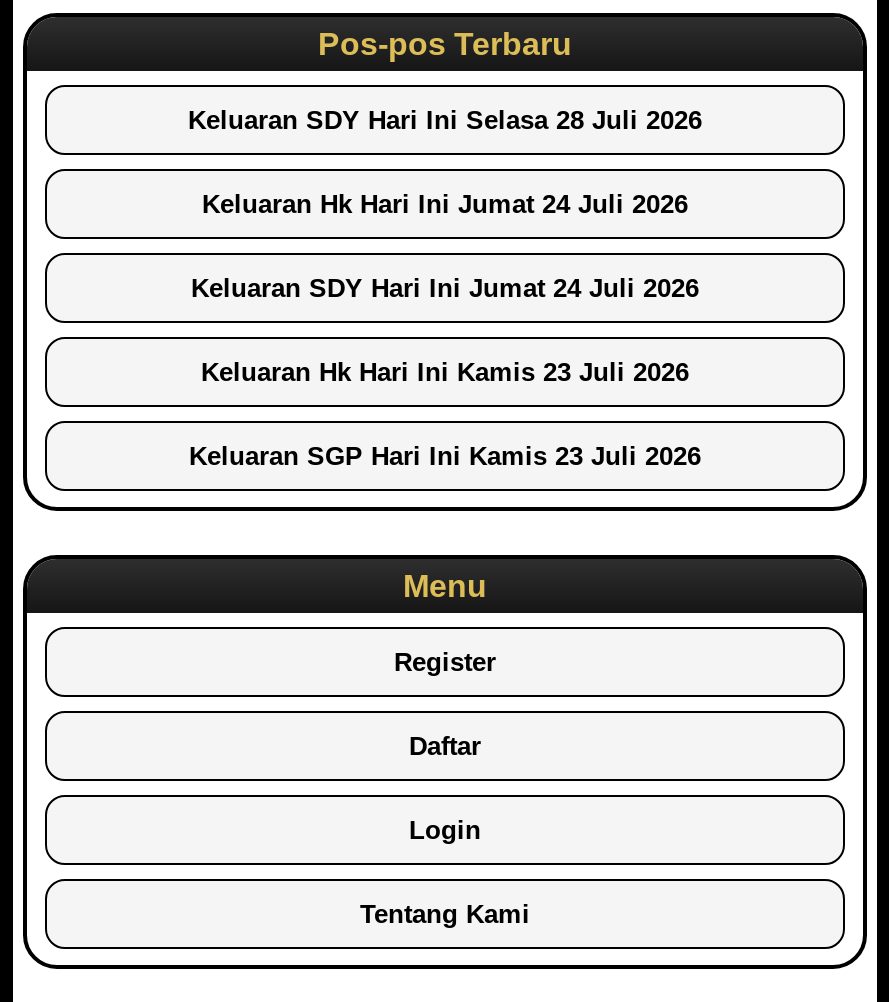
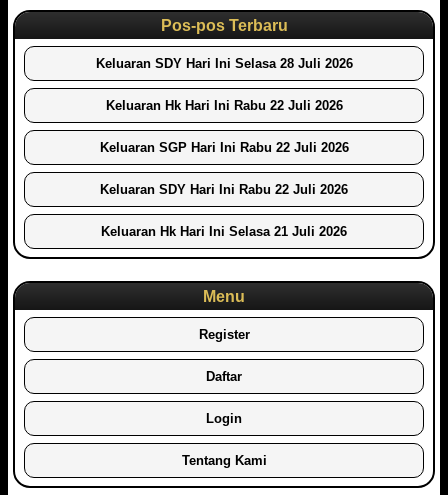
- Keluaran Hk Hari Ini Jumat 24 Juli 2026
+ Keluaran Hk Hari Ini Rabu 22 Juli 2026

- Keluaran SDY Hari Ini Jumat 24 Juli 2026
+ Keluaran SGP Hari Ini Rabu 22 Juli 2026

- Keluaran Hk Hari Ini Kamis 23 Juli 2026
+ Keluaran SDY Hari Ini Rabu 22 Juli 2026

- Keluaran SGP Hari Ini Kamis 23 Juli 2026
+ Keluaran Hk Hari Ini Selasa 21 Juli 2026
